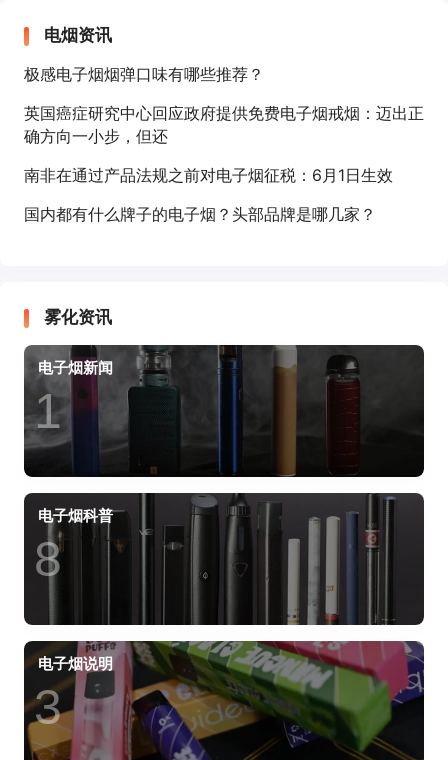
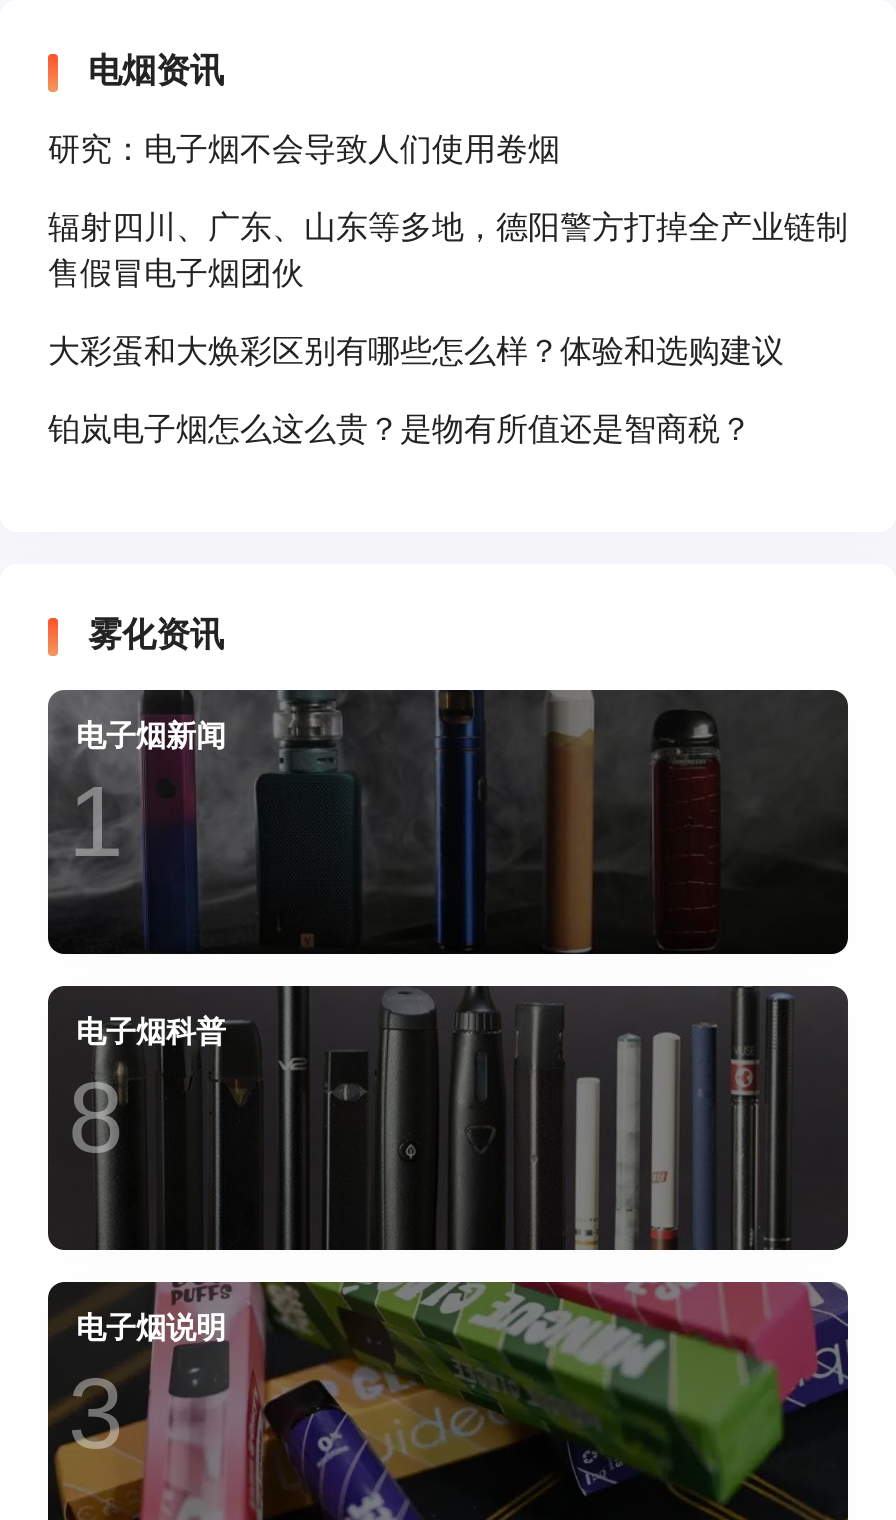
- 极感电子烟烟弹口味有哪些推荐？
+ 研究：电子烟不会导致人们使用卷烟

- 英国癌症研究中心回应政府提供免费电子烟戒烟：迈出正
- 确方向一小步，但还
+ 辐射四川、广东、山东等多地，德阳警方打掉全产业链制
+ 售假冒电子烟团伙

- 南非在通过产品法规之前对电子烟征税：6月1日生效
+ 大彩蛋和大焕彩区别有哪些怎么样？体验和选购建议

- 国内都有什么牌子的电子烟？头部品牌是哪几家？
+ 铂岚电子烟怎么这么贵？是物有所值还是智商税？
